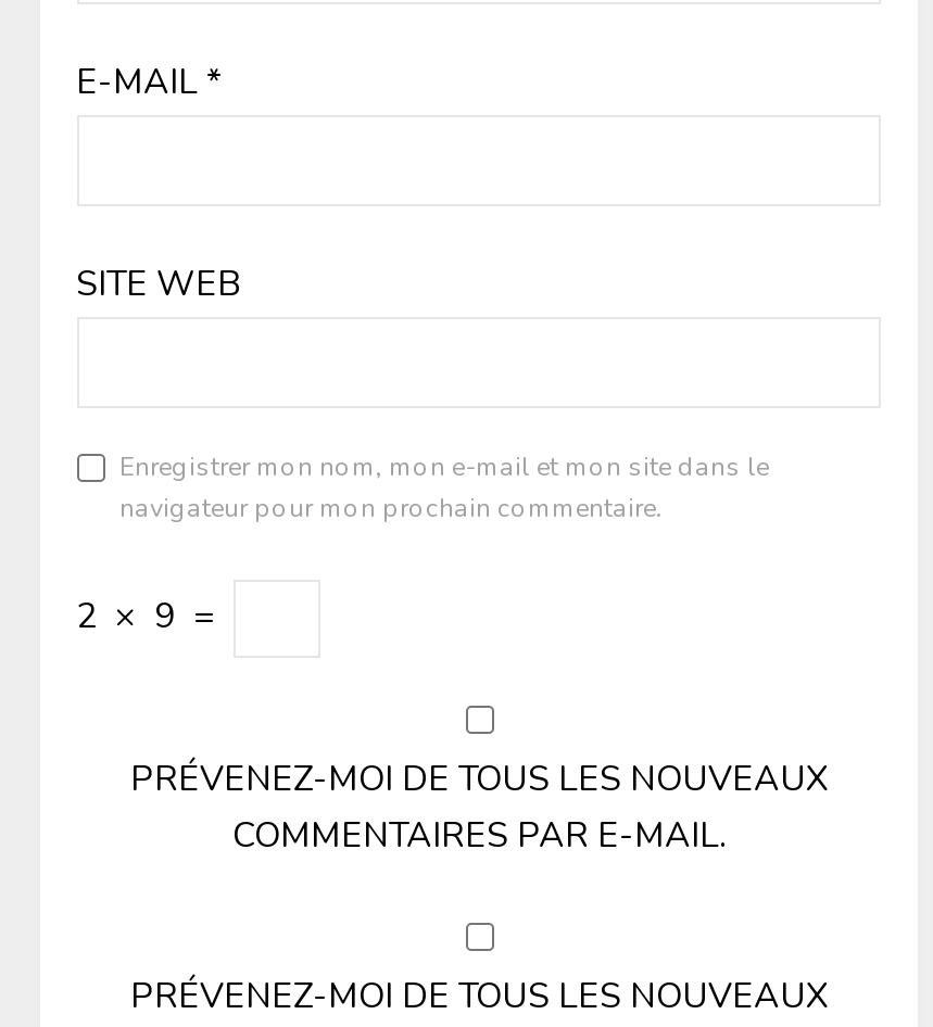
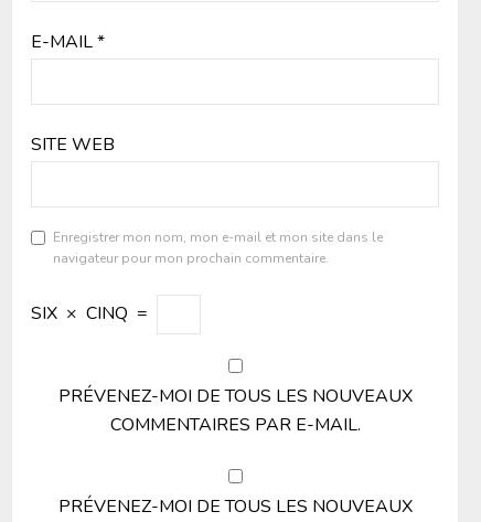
- 2 × 9 =
+ SIX × CINQ =
